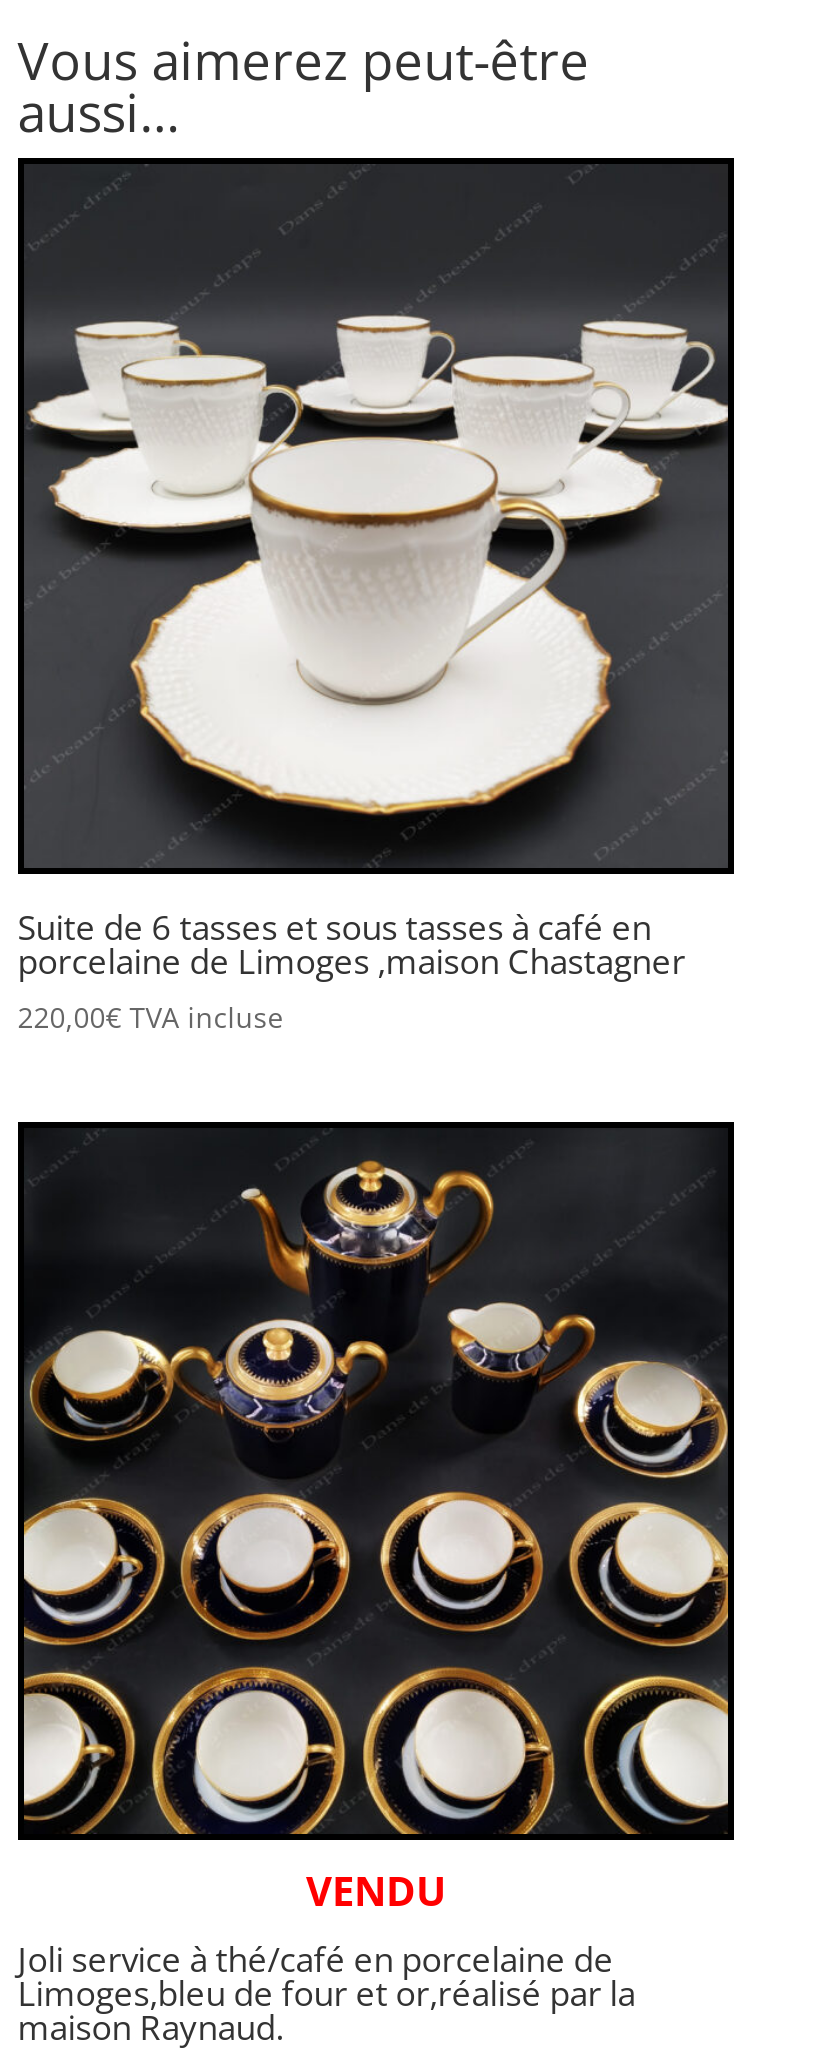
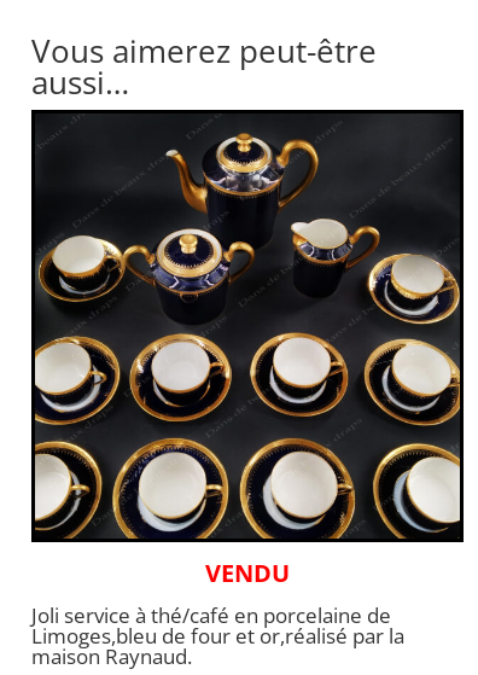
- [image]
- Suite de 6 tasses et sous tasses à café en
- porcelaine de Limoges ,maison Chastagner
- 220,00€ TVA incluse
